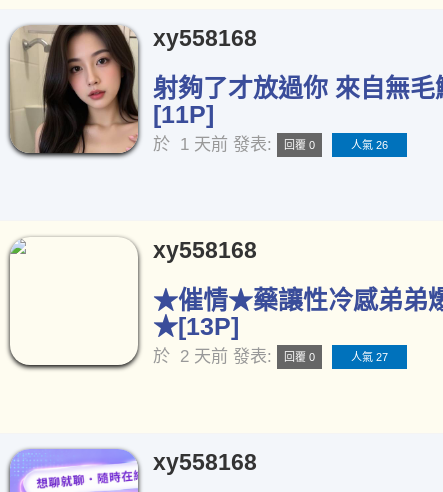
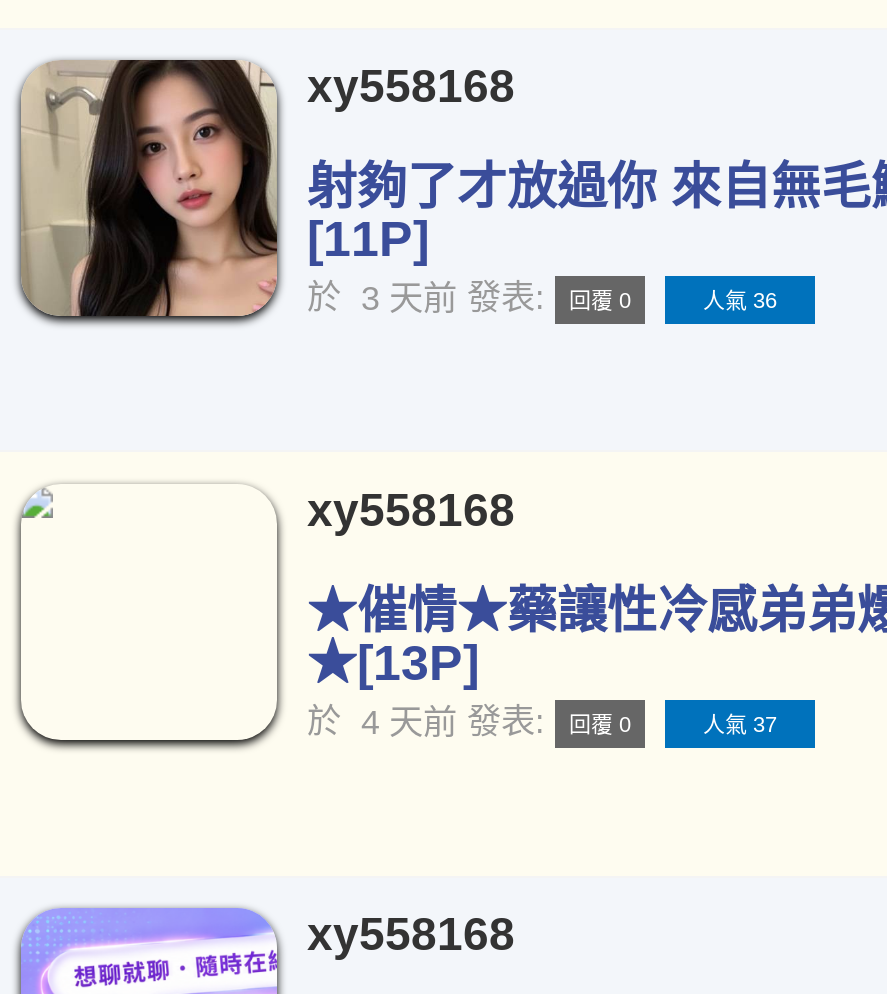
- 於1 天前發表: 回覆 0
+ 於3 天前發表: 回覆 0

- 人氣 26
+ 人氣 36

- 於2 天前發表: 回覆 0
+ 於4 天前發表: 回覆 0

- 人氣 27
+ 人氣 37
